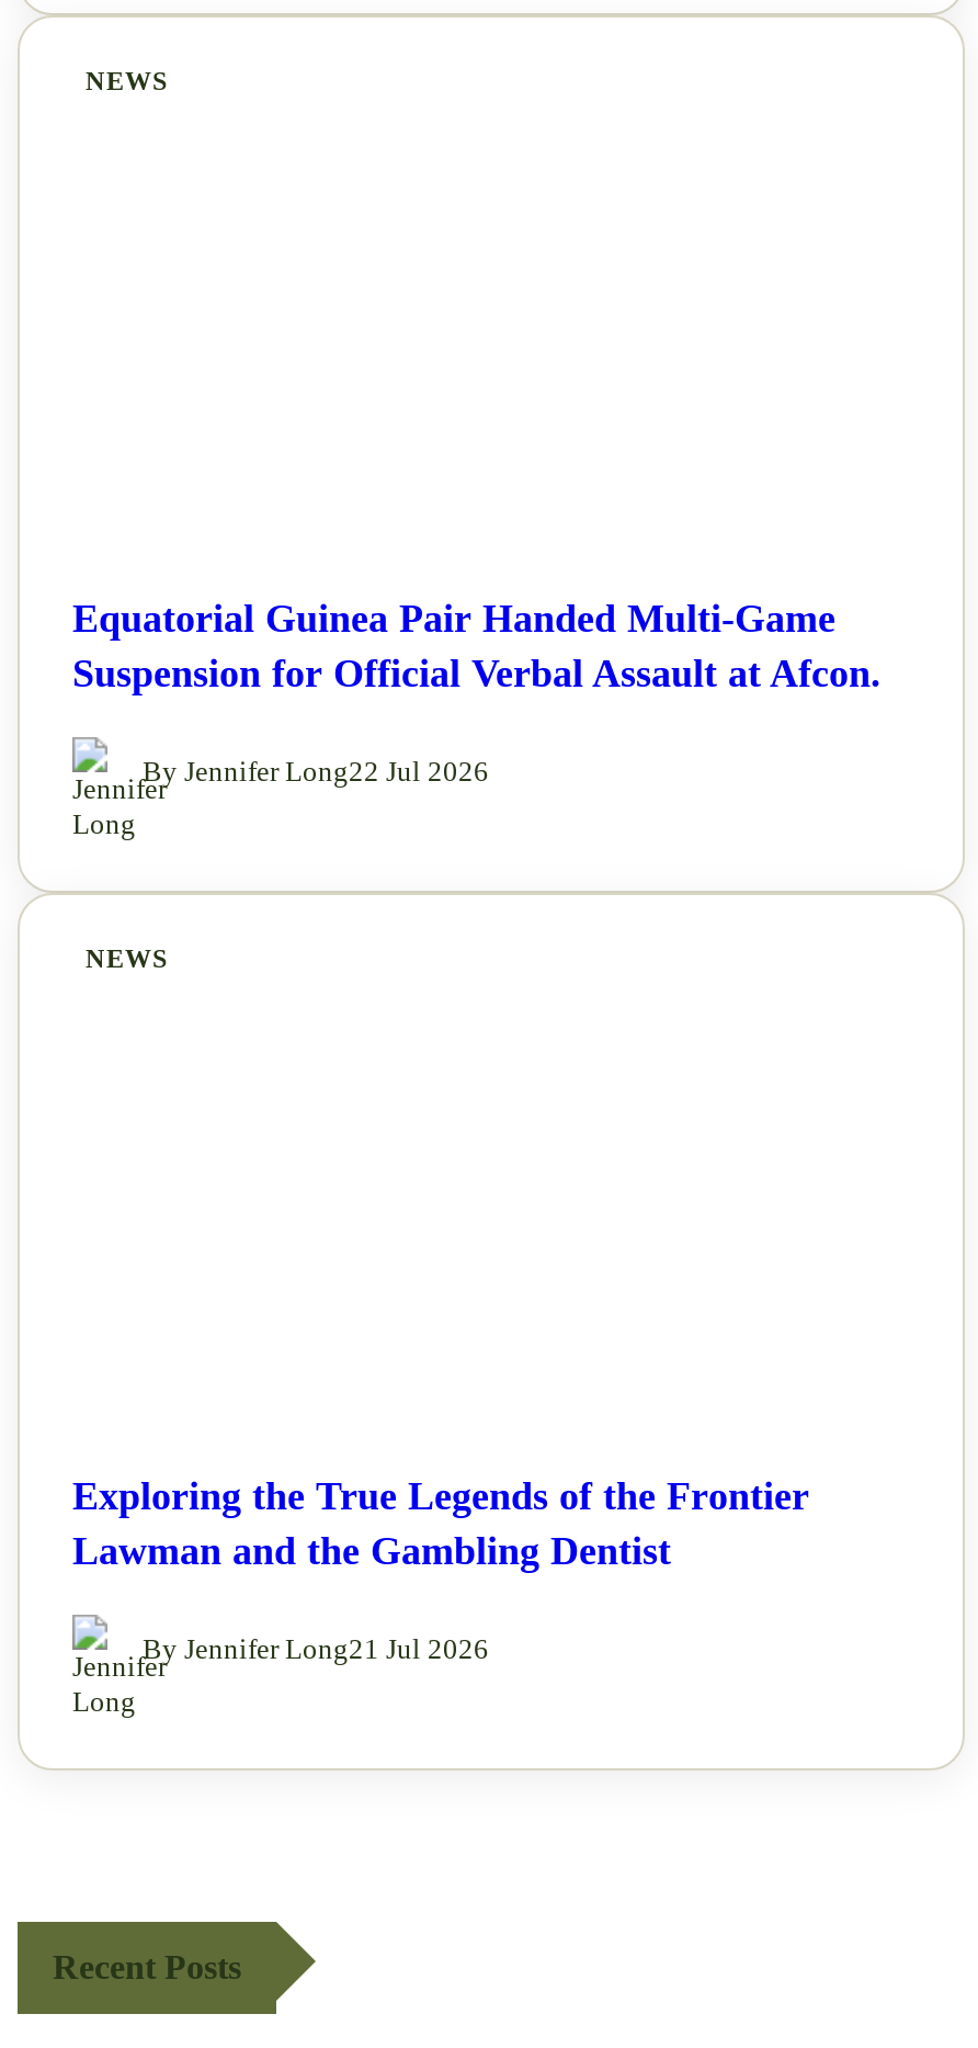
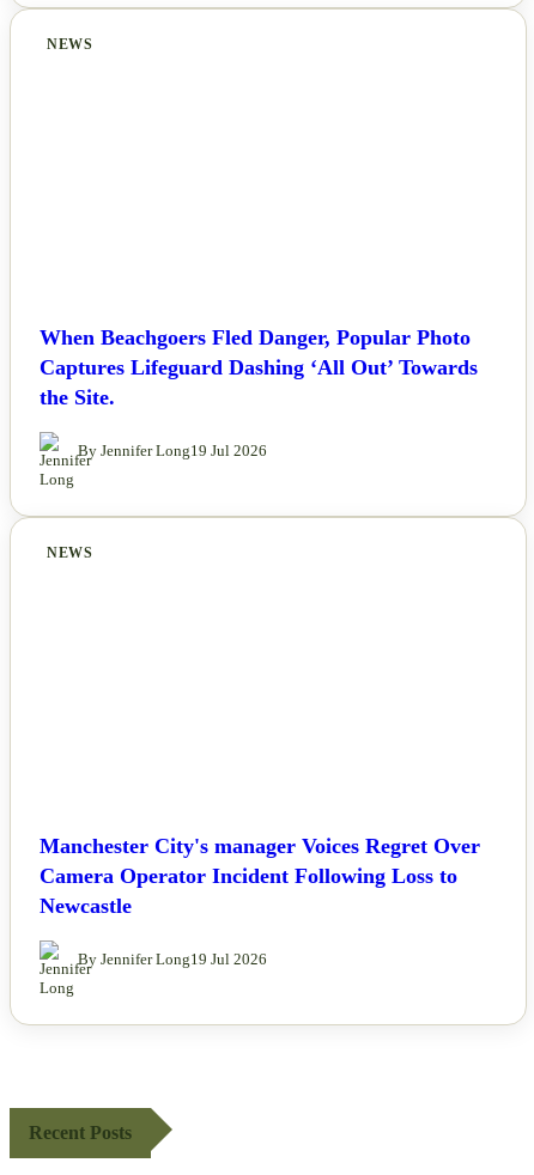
- Equatorial Guinea Pair Handed Multi-Game
- Suspension for Official Verbal Assault at Afcon.
+ When Beachgoers Fled Danger, Popular Photo
+ Captures Lifeguard Dashing ‘All Out’ Towards
+ the Site.

- By Jennifer Long22 Jul 2026
+ By Jennifer Long19 Jul 2026

- Exploring the True Legends of the Frontier
- Lawman and the Gambling Dentist
+ Manchester City's manager Voices Regret Over
+ Camera Operator Incident Following Loss to
+ Newcastle

- By Jennifer Long21 Jul 2026
+ By Jennifer Long19 Jul 2026
